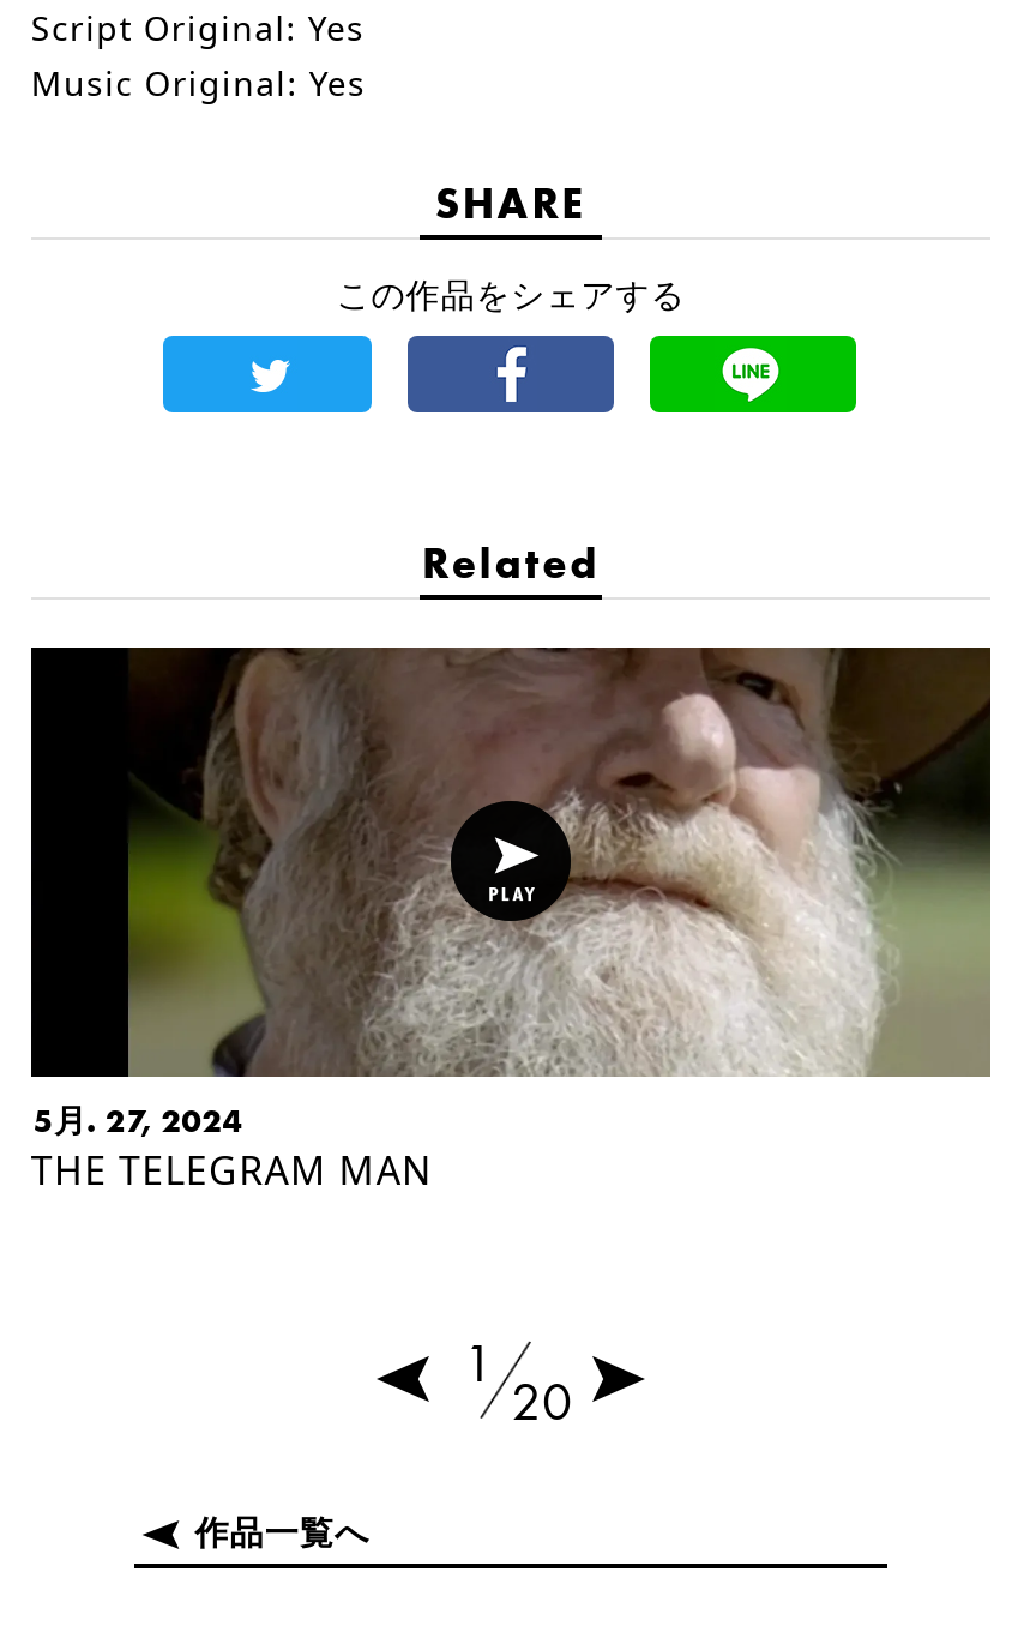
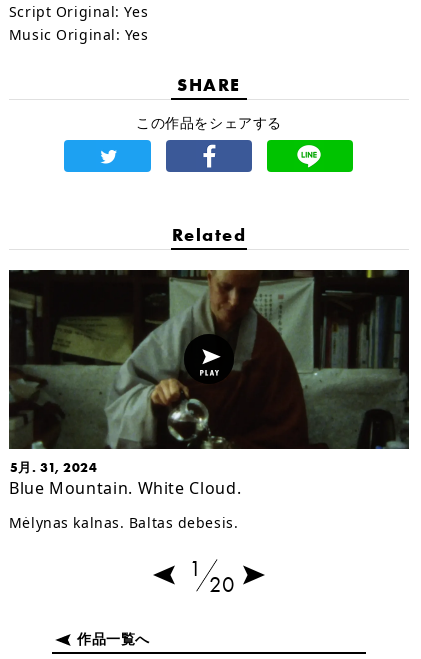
- [image]
- 5月. 27, 2024
- THE TELEGRAM MAN
+ [image]
+ 5月. 31, 2024
+ Blue Mountain. White Cloud.
+ Mėlynas kalnas. Baltas debesis.
